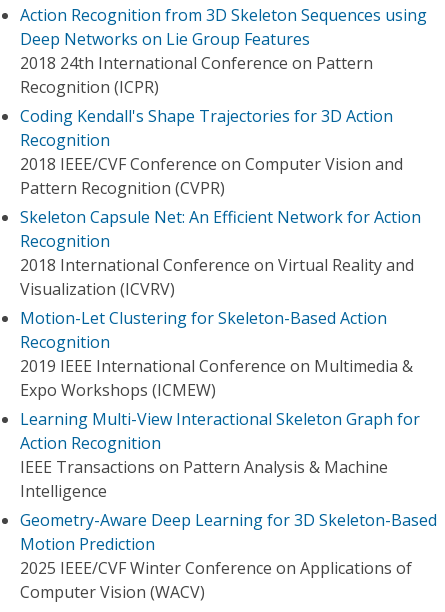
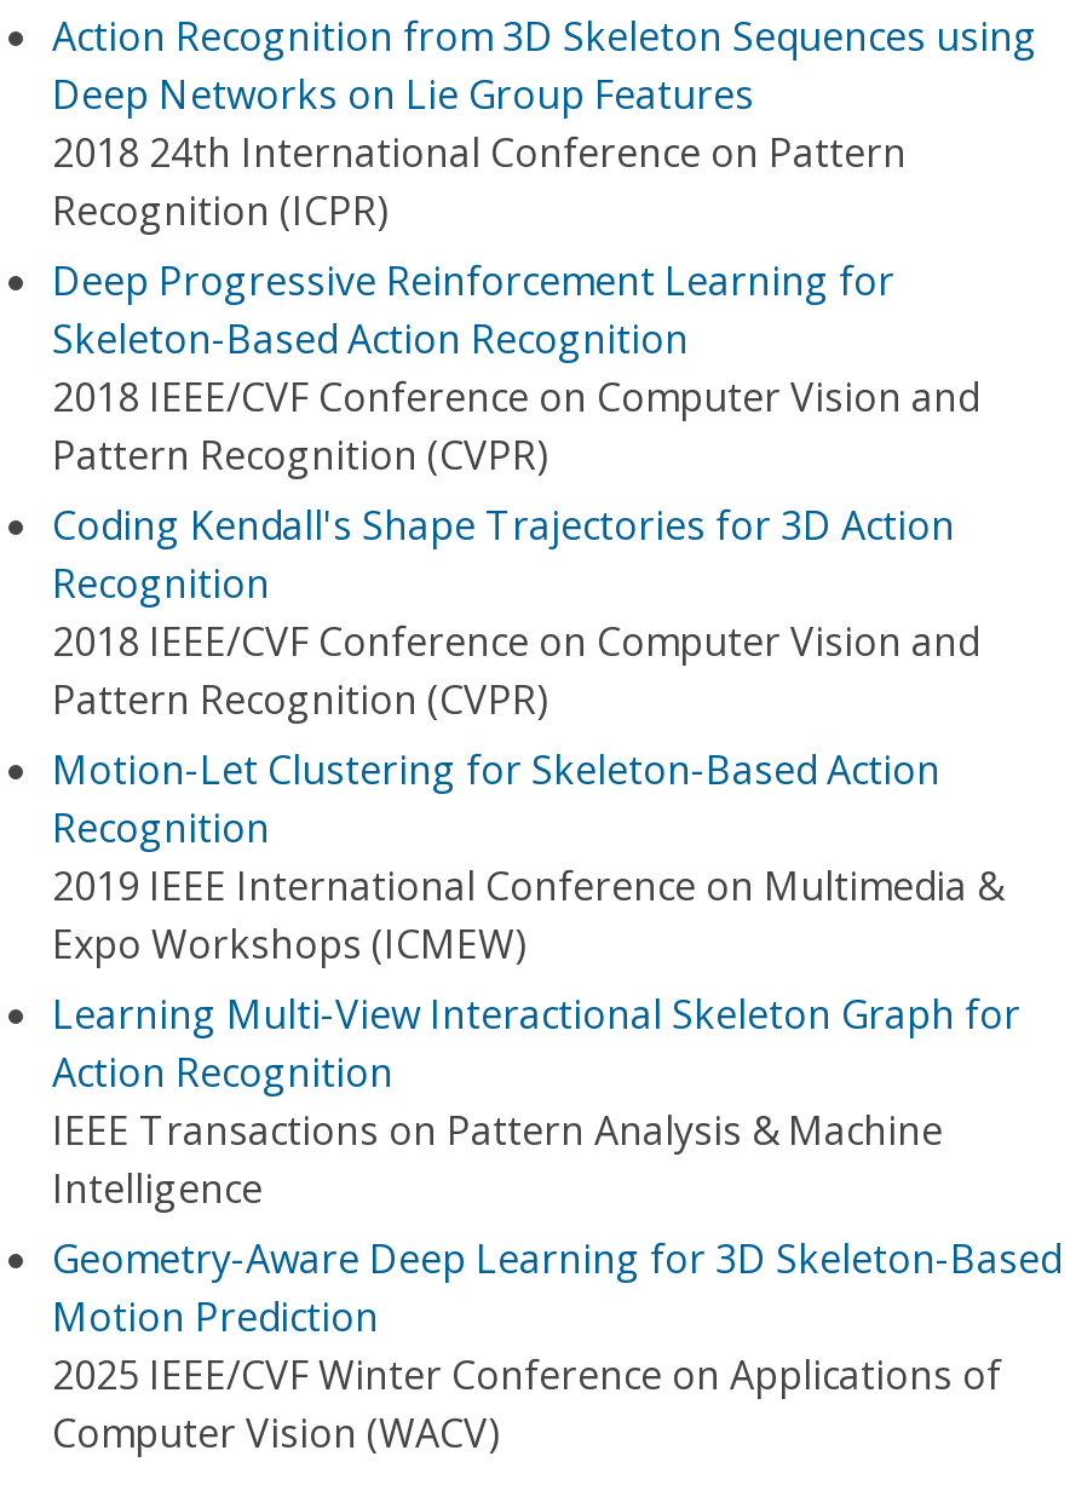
+ Deep Progressive Reinforcement Learning for
+ Skeleton-Based Action Recognition
+ 2018 IEEE/CVF Conference on Computer Vision and
+ Pattern Recognition (CVPR)

moved down: Coding Kendall's Shape Trajectories for 3D Action | Recognition | 2018 IEEE/CVF Conference on Computer Vision and | Pattern Recognition (CVPR)

- Skeleton Capsule Net: An Efficient Network for Action
- Recognition
- 2018 International Conference on Virtual Reality and
- Visualization (ICVRV)
